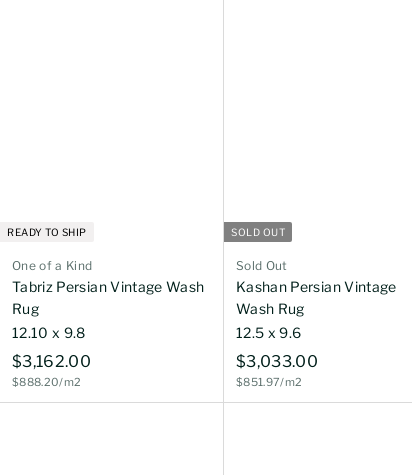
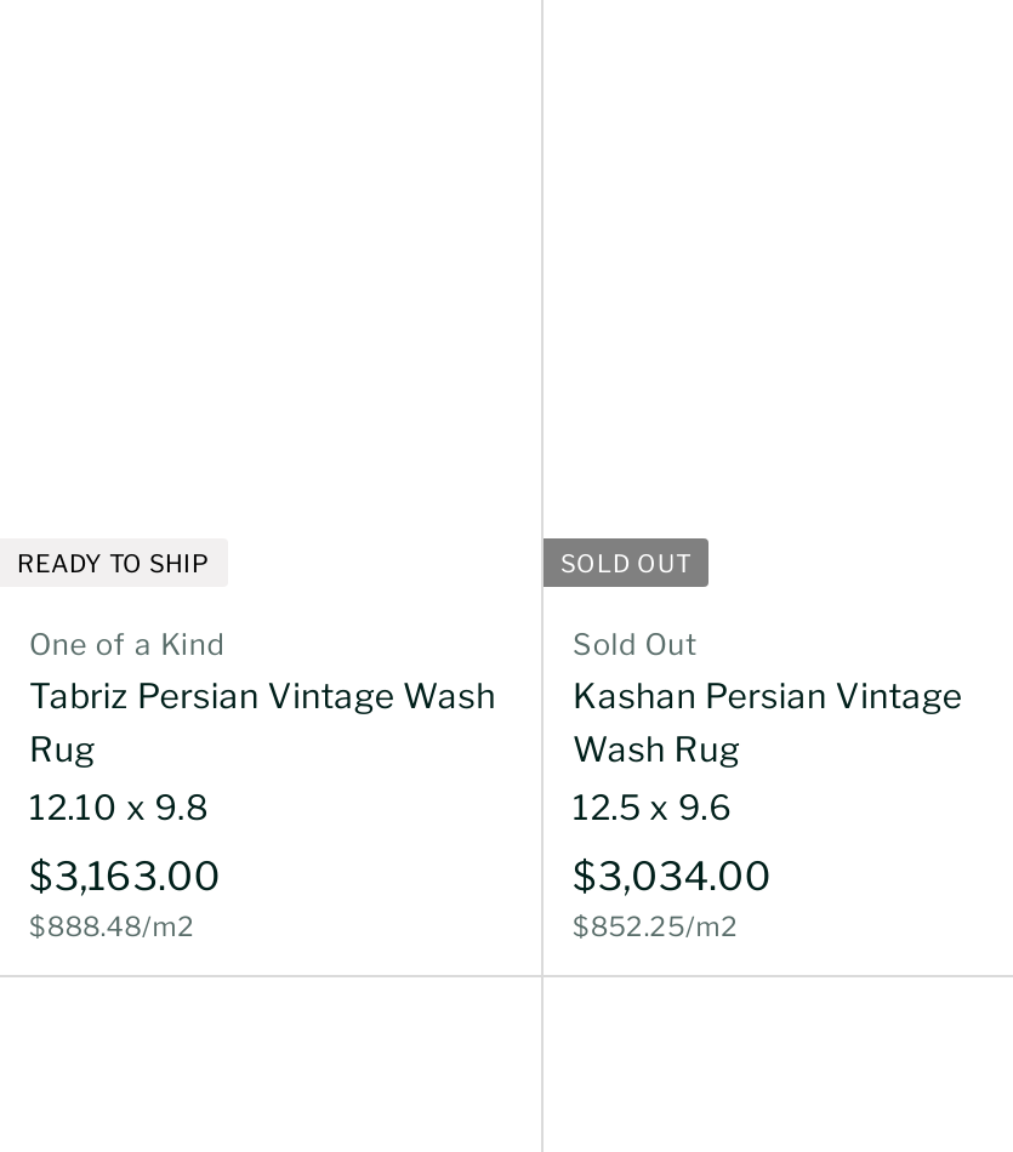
- $3,162.00 $
+ $3,163.00 $

- $3,033.00 $
+ $3,034.00 $

- $888.20/m2
+ $888.48/m2

- $851.97/m2
+ $852.25/m2
